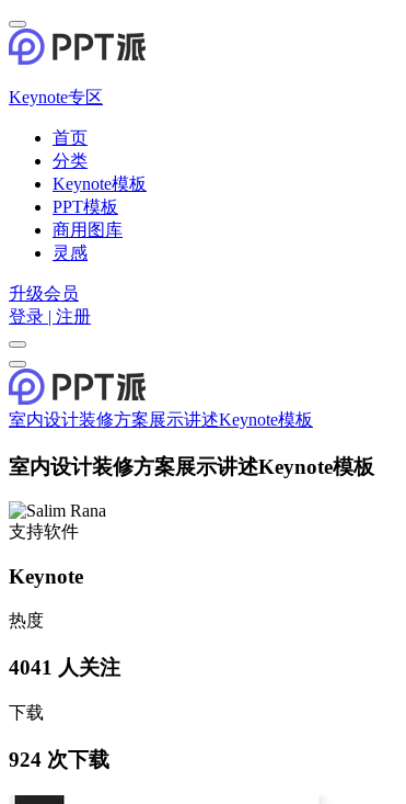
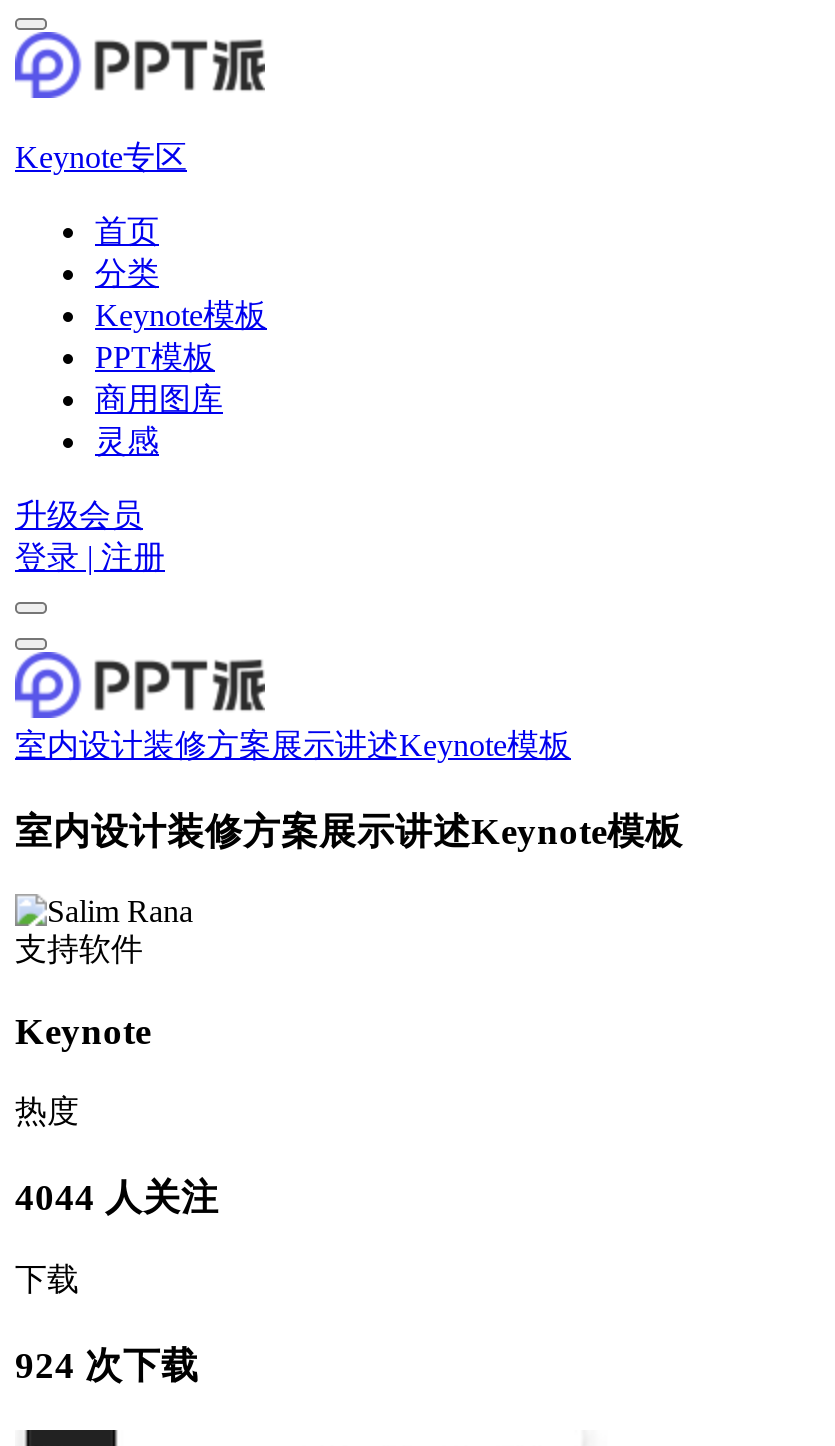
- 4041 人关注
+ 4044 人关注
